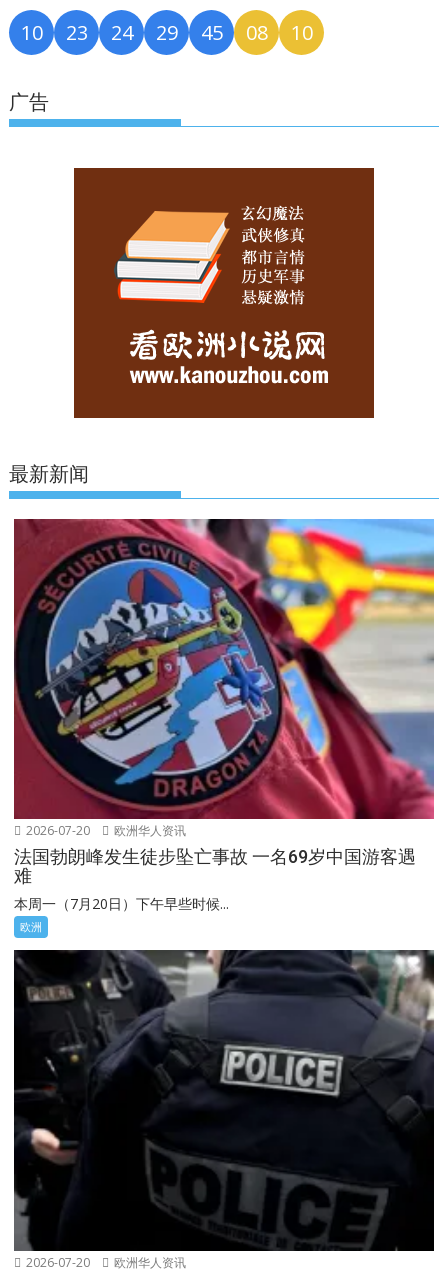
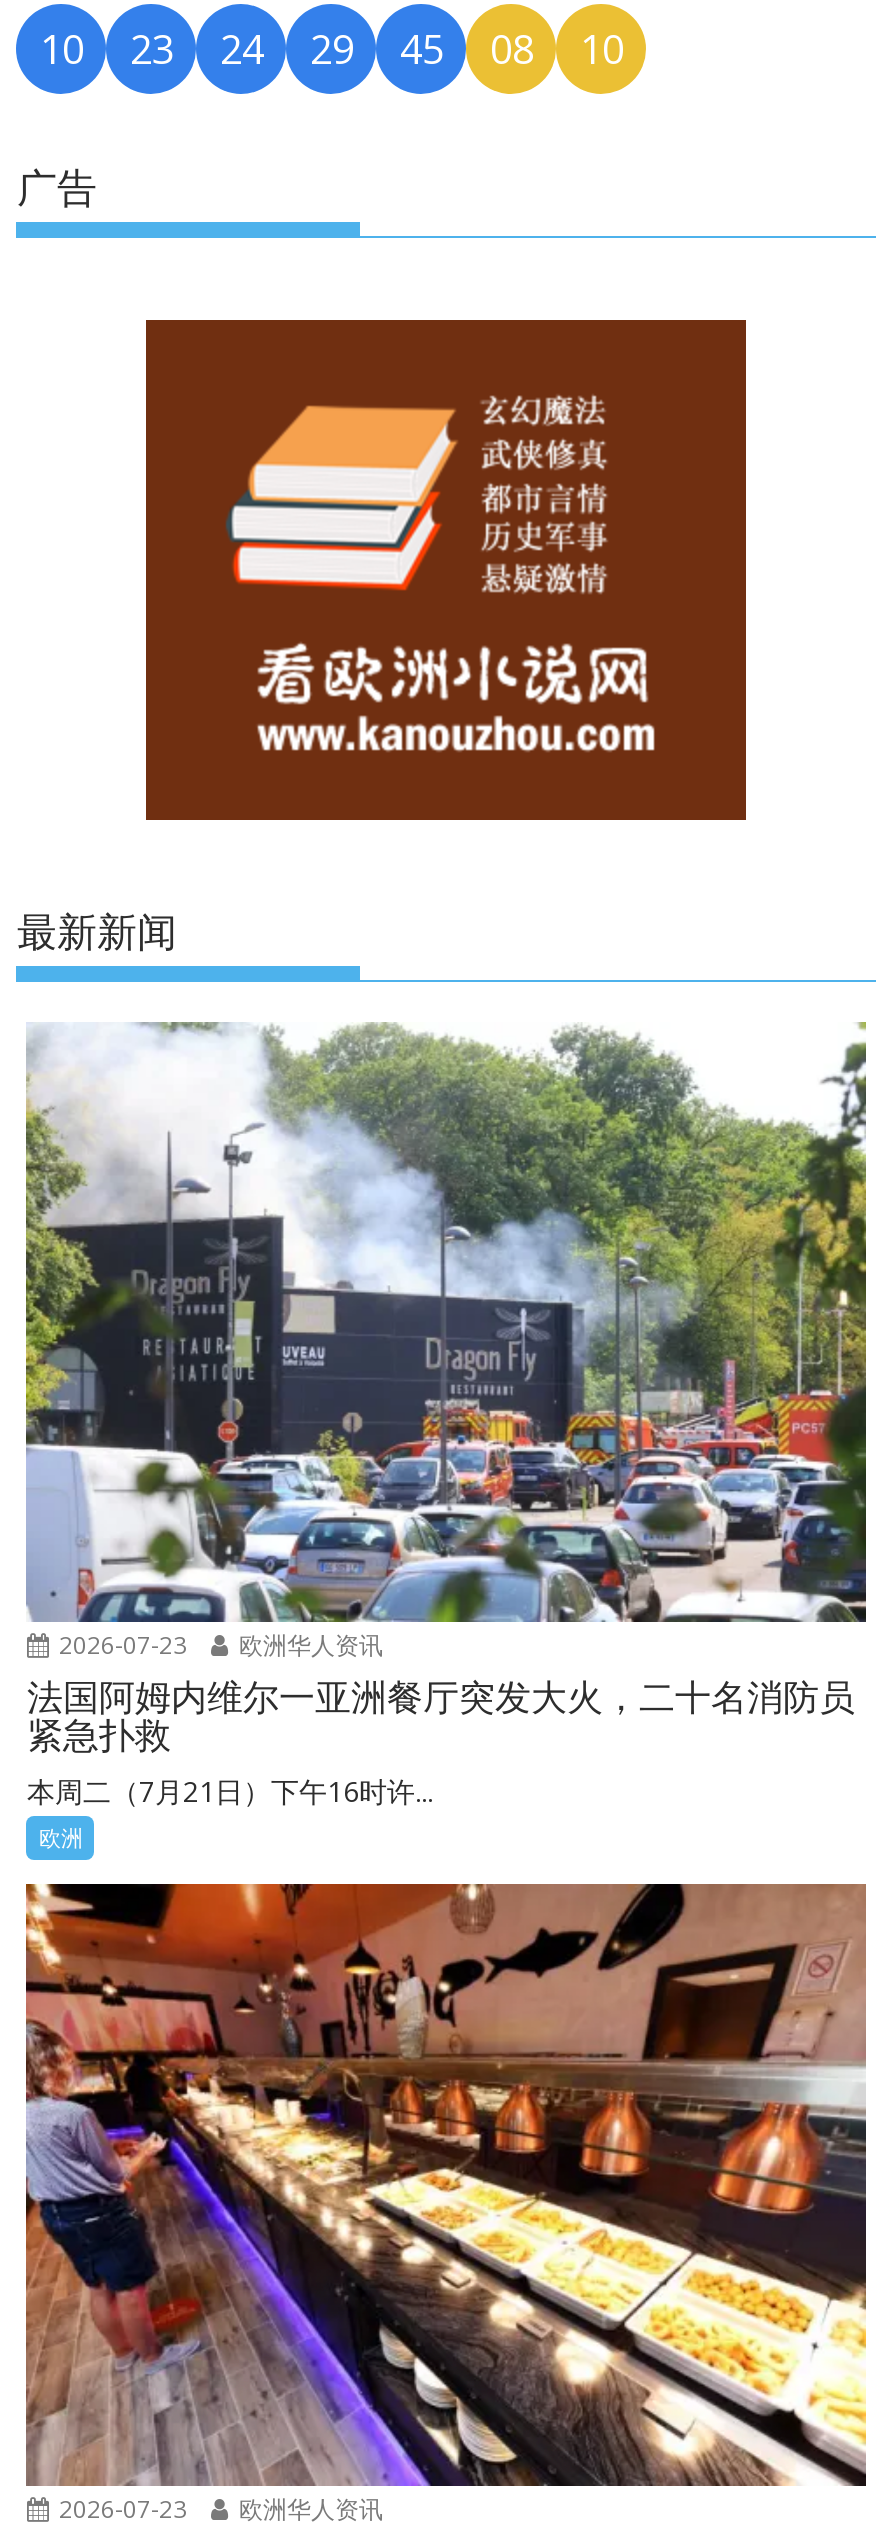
- [image]
- 2026-07-20 欧洲华人资讯
+ [image]
+ 2026-07-23 欧洲华人资讯

- 法国勃朗峰发生徒步坠亡事故 一名69岁中国游客遇
- 难
- 本周一（7月20日）下午早些时候...
+ 法国阿姆内维尔一亚洲餐厅突发大火，二十名消防员
+ 紧急扑救
+ 本周二（7月21日）下午16时许...

- [image]
- 2026-07-20 欧洲华人资讯
+ [image]
+ 2026-07-23 欧洲华人资讯
